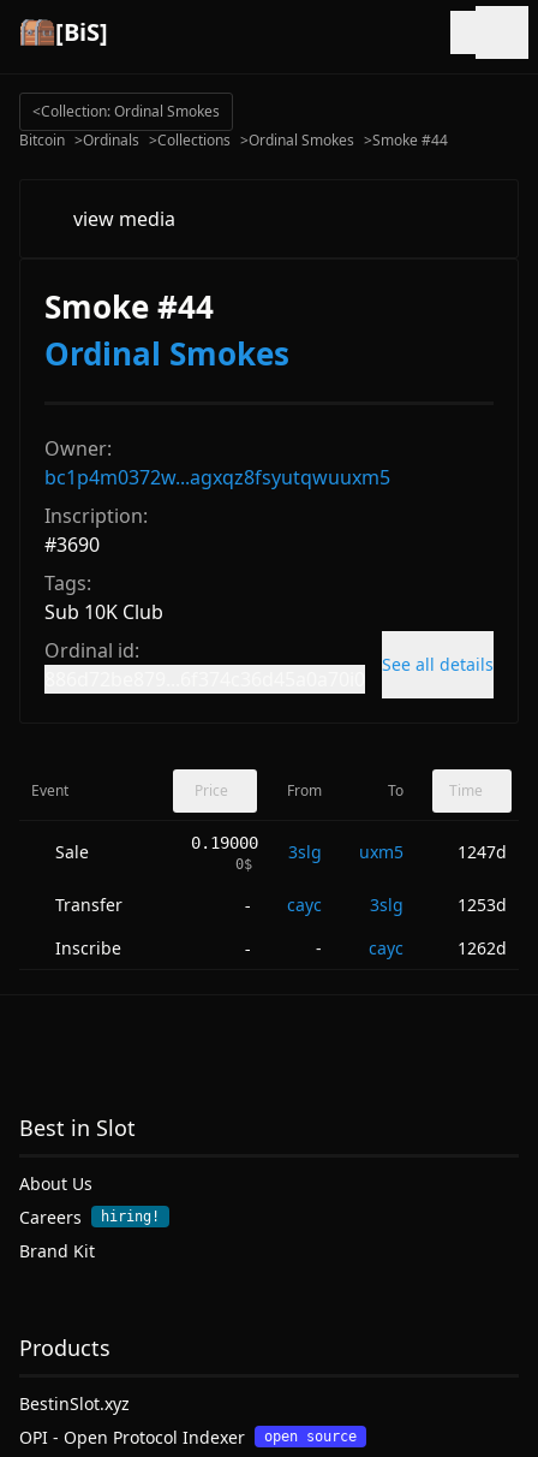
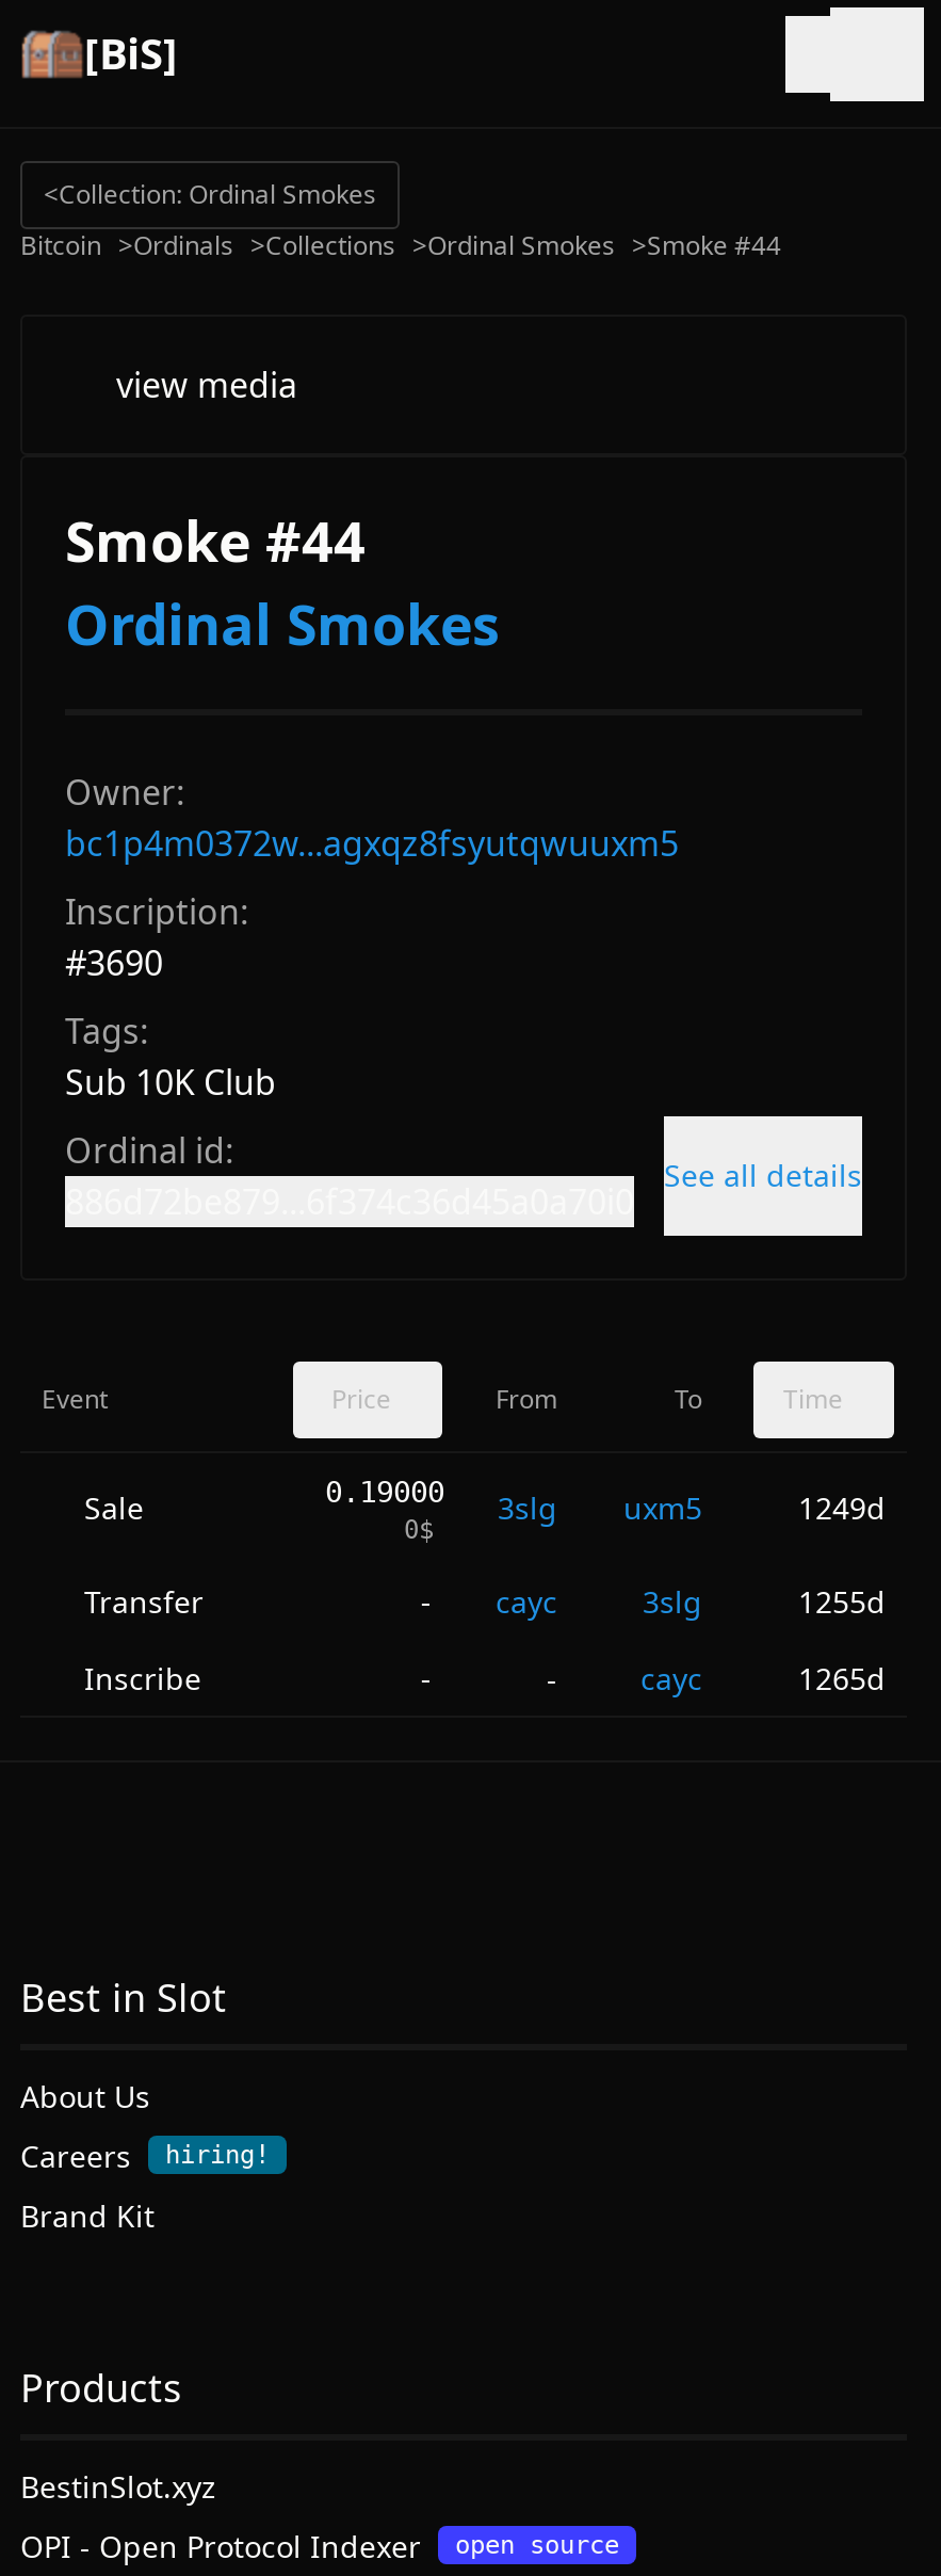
- 1247d
+ 1249d

- 1253d
+ 1255d

- 1262d
+ 1265d
